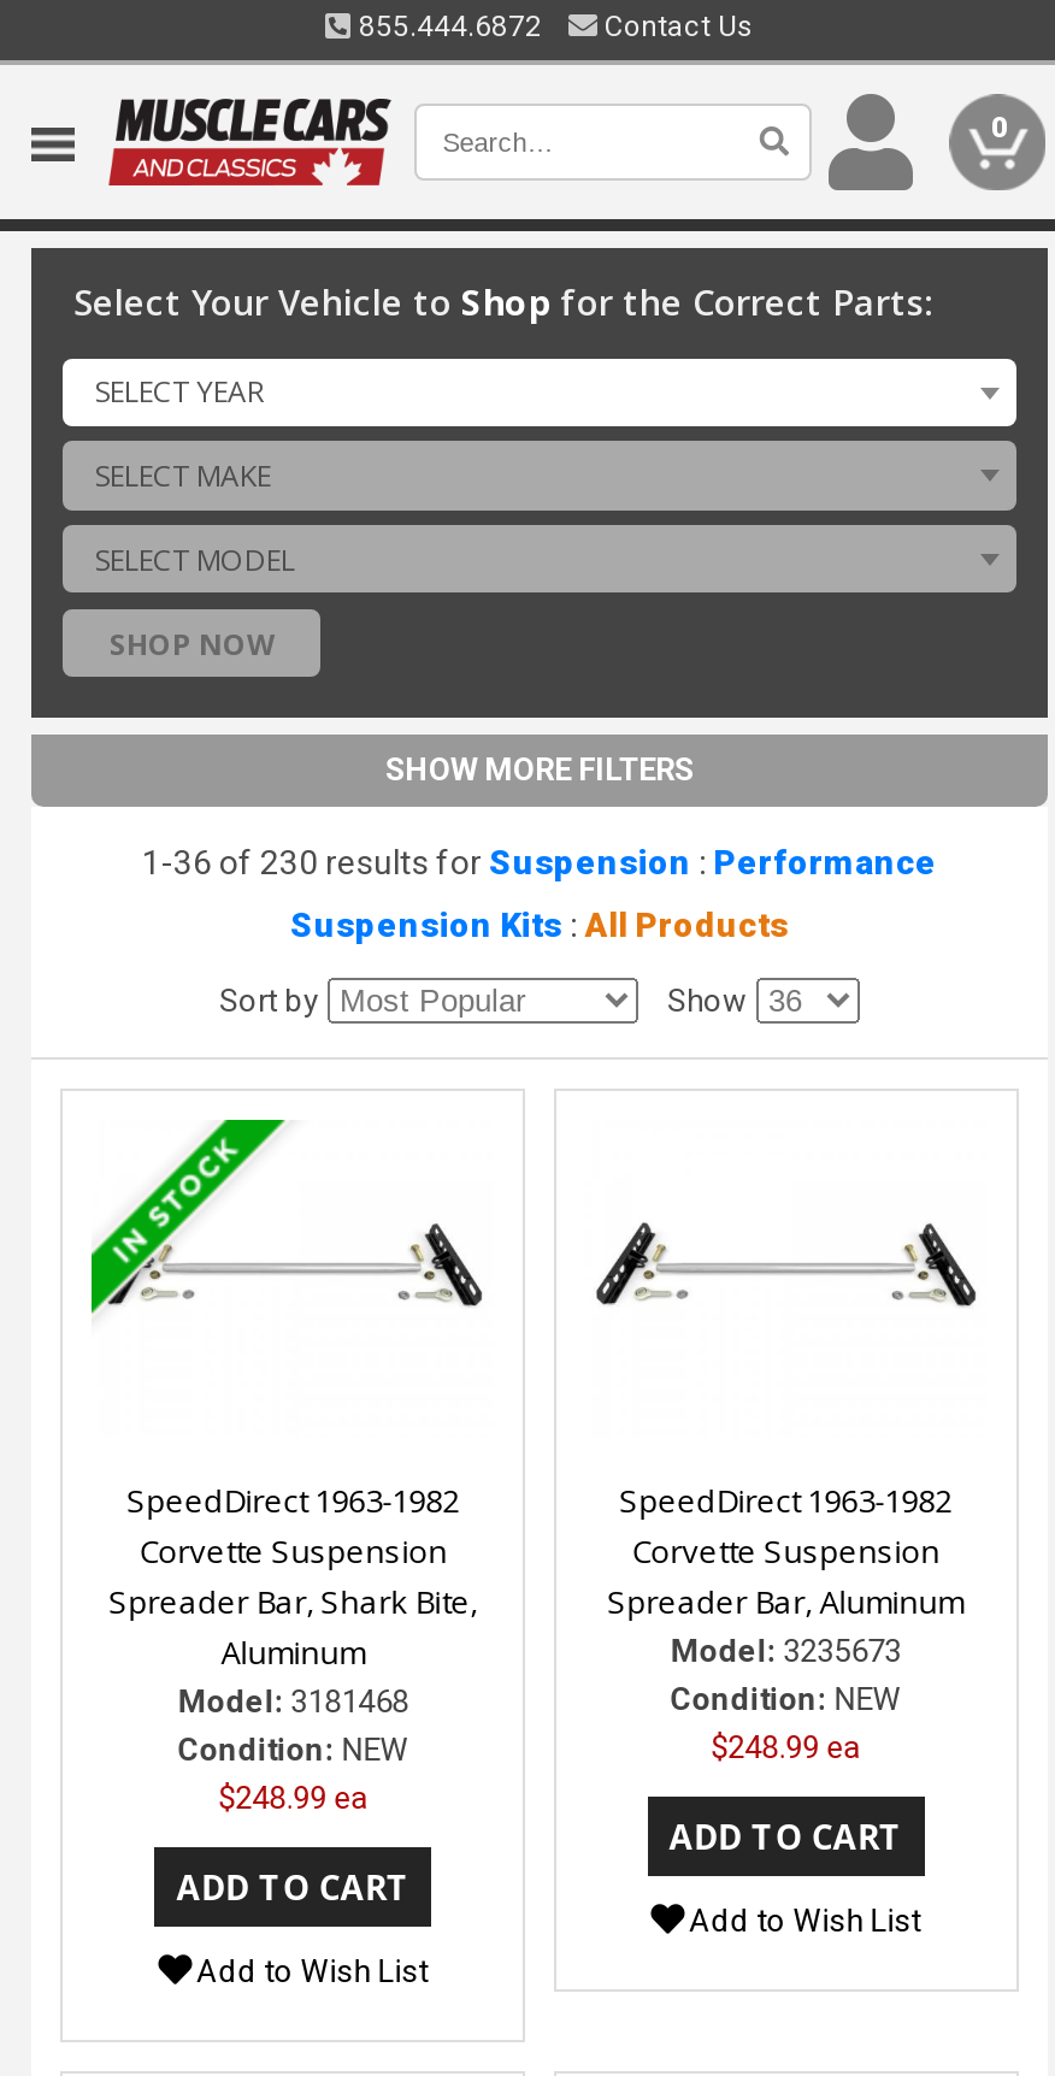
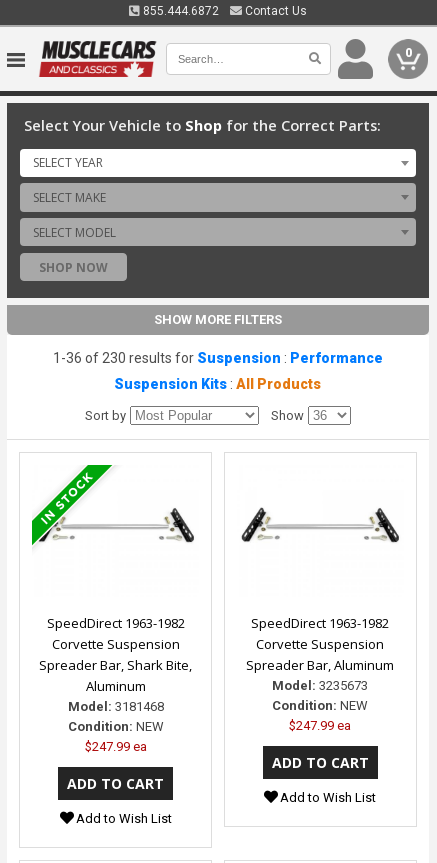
- $248.99 ea
+ $247.99 ea

- $248.99 ea
+ $247.99 ea
